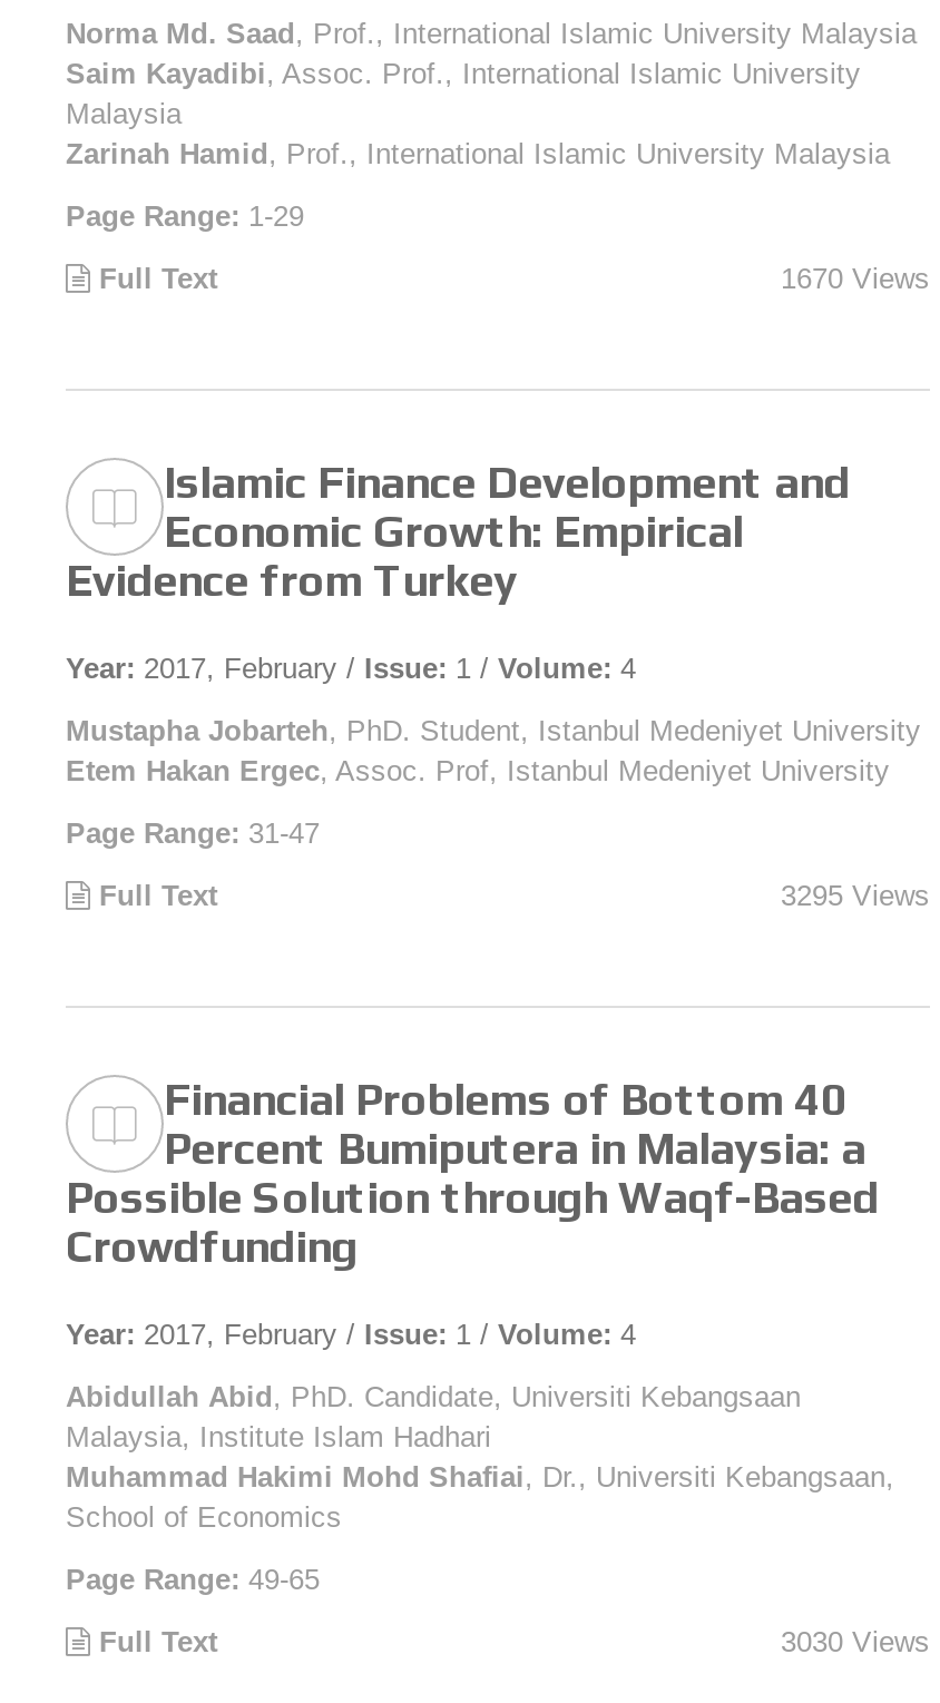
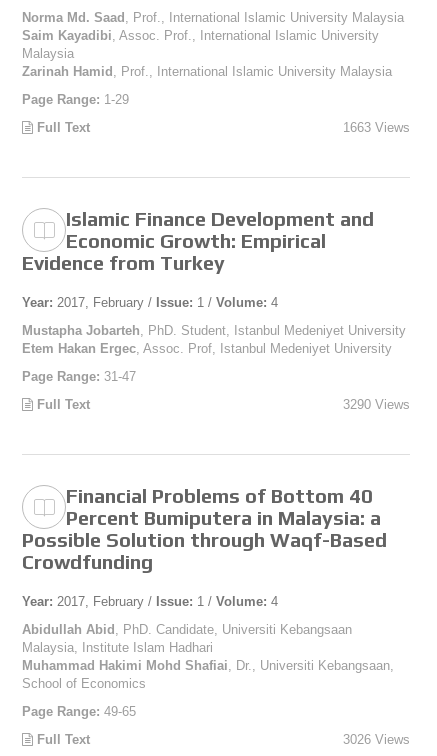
- 1670 Views
+ 1663 Views

- 3295 Views
+ 3290 Views

- 3030 Views
+ 3026 Views
